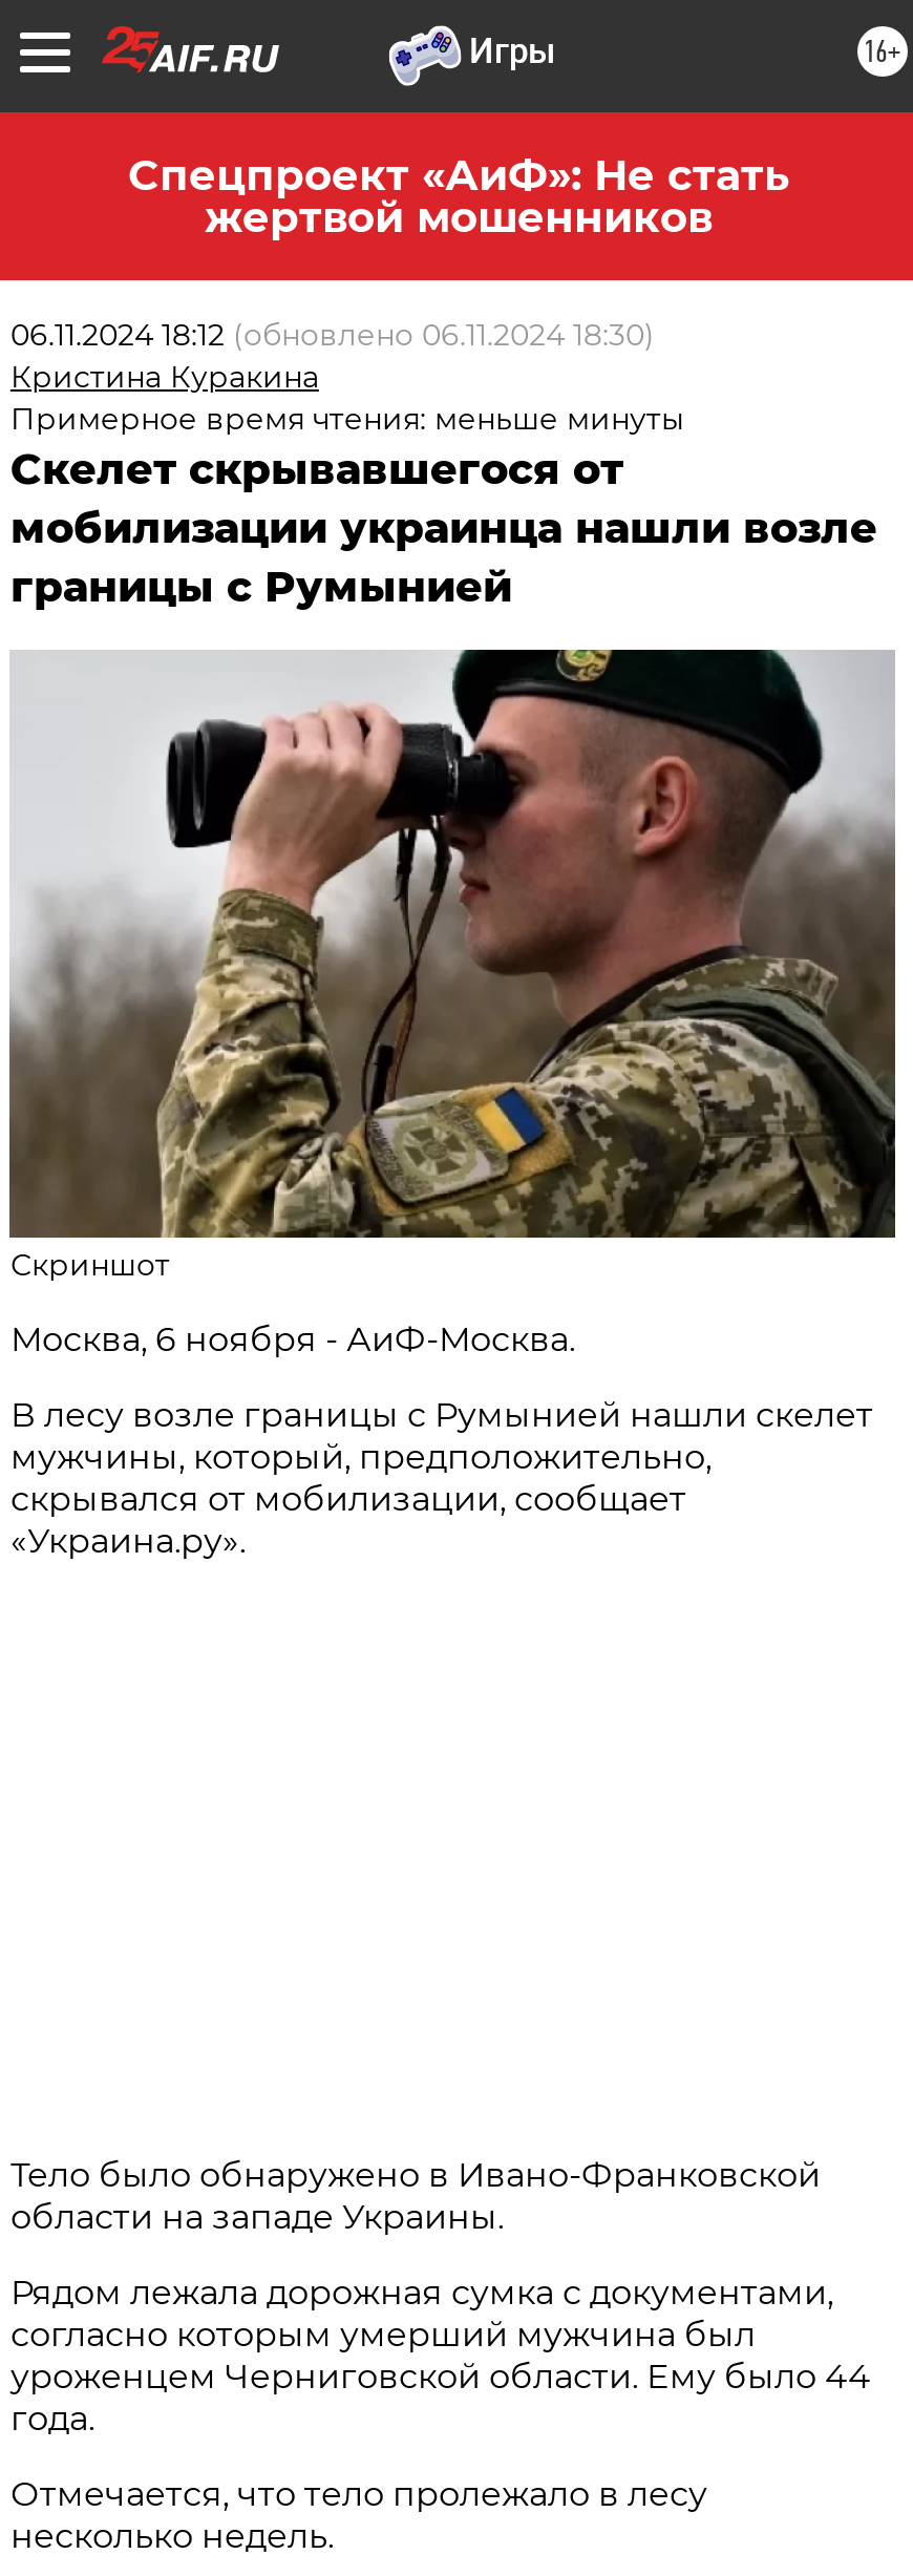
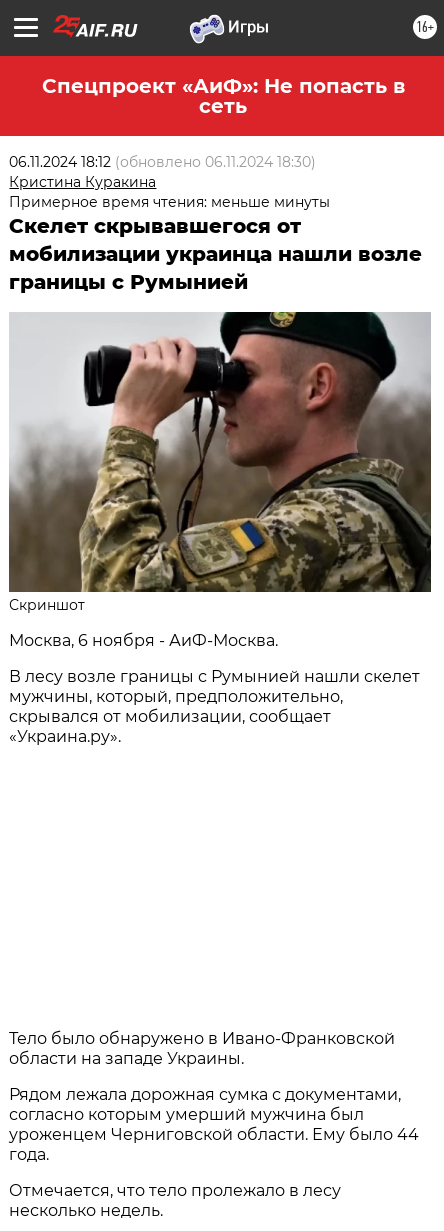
- Спецпроект «АиФ»: Не стать
- жертвой мошенников
+ Спецпроект «АиФ»: Не попасть в
+ сеть
